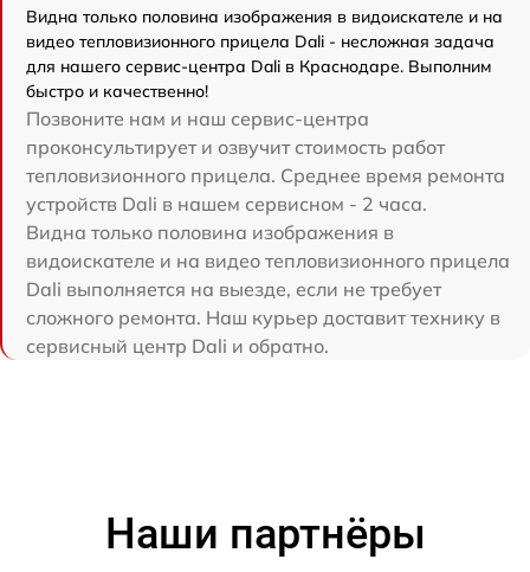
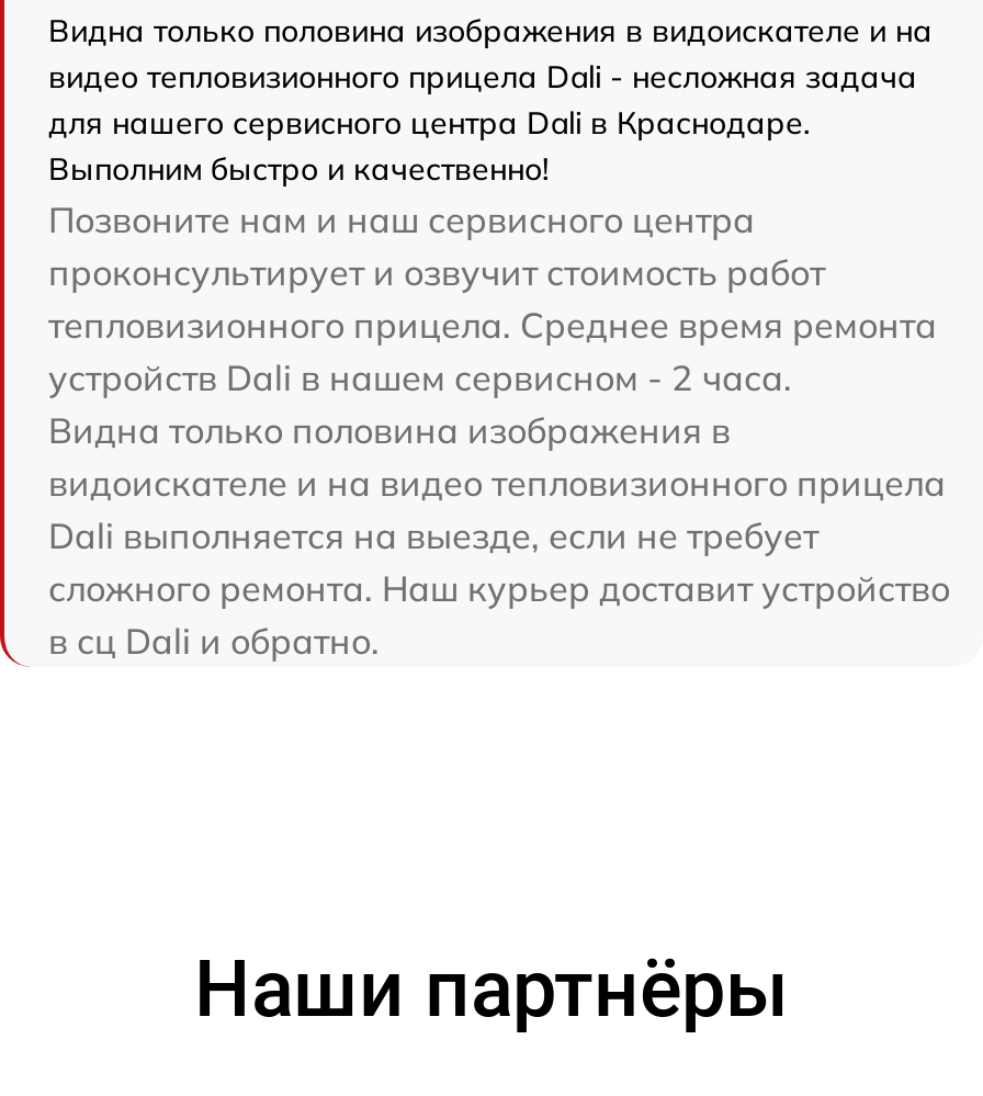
- для нашего сервис-центра Dali в Краснодаре. Выполним
- быстро и качественно!
- Позвоните нам и наш сервис-центра
+ для нашего сервисного центра Dali в Краснодаре.
+ Выполним быстро и качественно!
+ Позвоните нам и наш сервисного центра

- сложного ремонта. Наш курьер доставит технику в
- сервисный центр Dali и обратно.
+ сложного ремонта. Наш курьер доставит устройство
+ в сц Dali и обратно.
